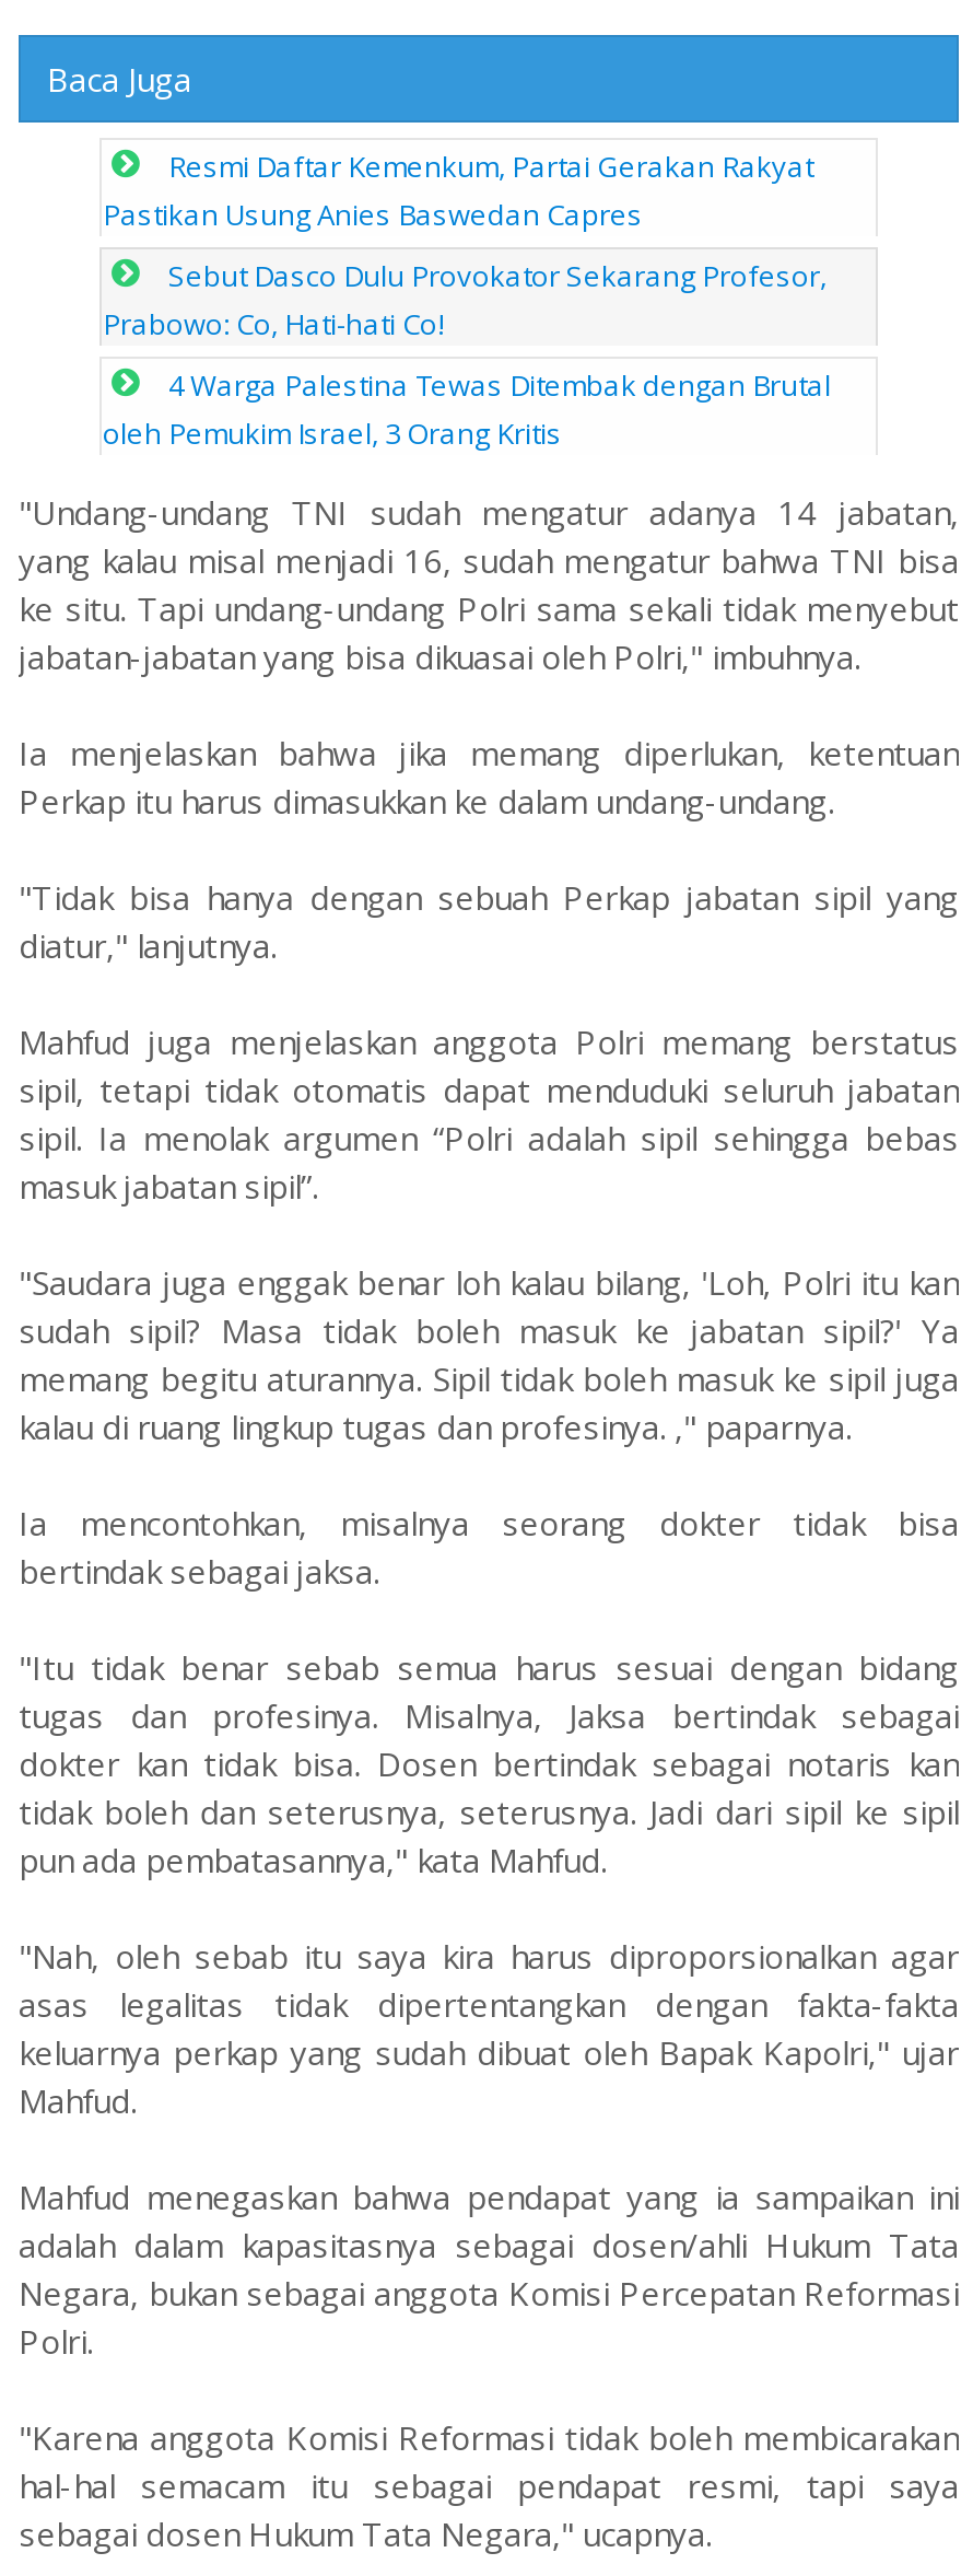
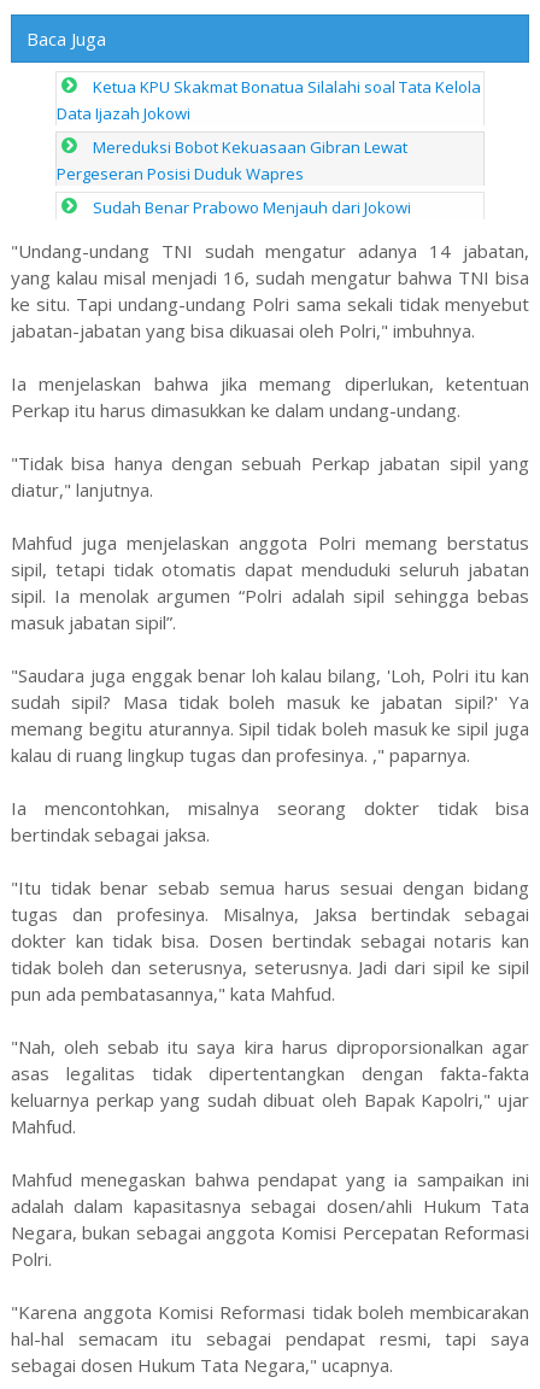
- Resmi Daftar Kemenkum, Partai Gerakan Rakyat
- Pastikan Usung Anies Baswedan Capres
+ Ketua KPU Skakmat Bonatua Silalahi soal Tata Kelola
+ Data Ijazah Jokowi

- Sebut Dasco Dulu Provokator Sekarang Profesor,
- Prabowo: Co, Hati-hati Co!
+ Mereduksi Bobot Kekuasaan Gibran Lewat
+ Pergeseran Posisi Duduk Wapres

- 4 Warga Palestina Tewas Ditembak dengan Brutal
- oleh Pemukim Israel, 3 Orang Kritis
+ Sudah Benar Prabowo Menjauh dari Jokowi
